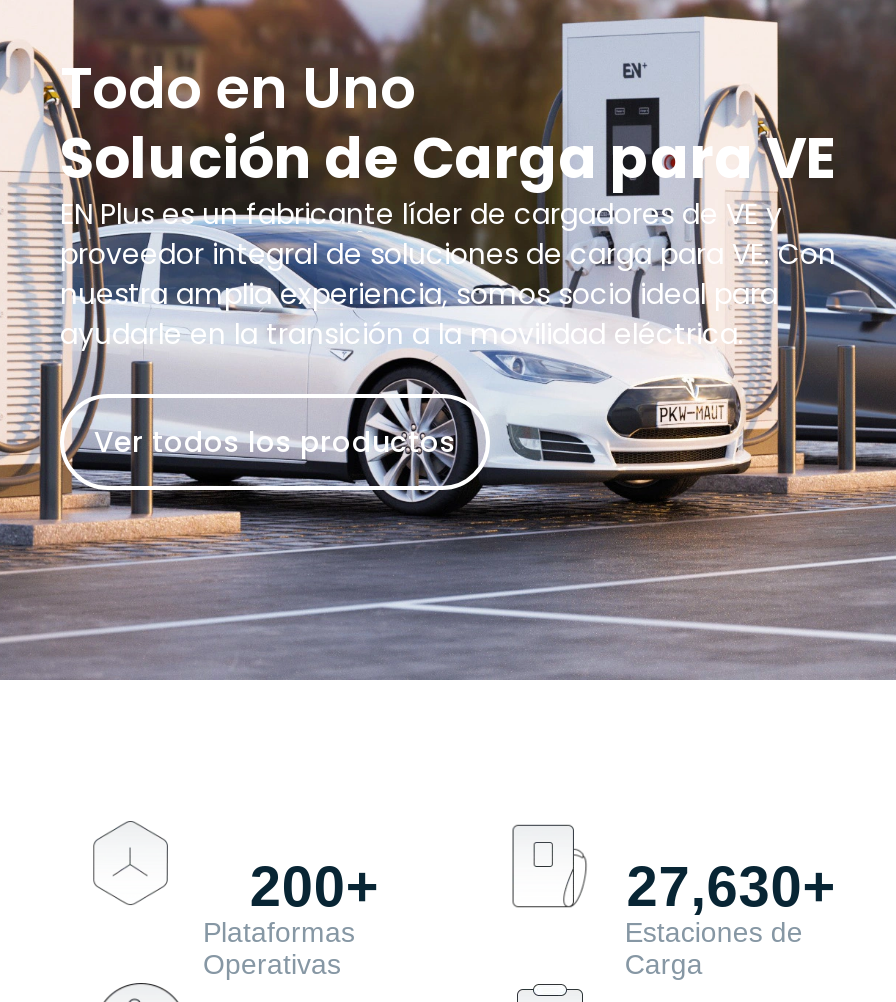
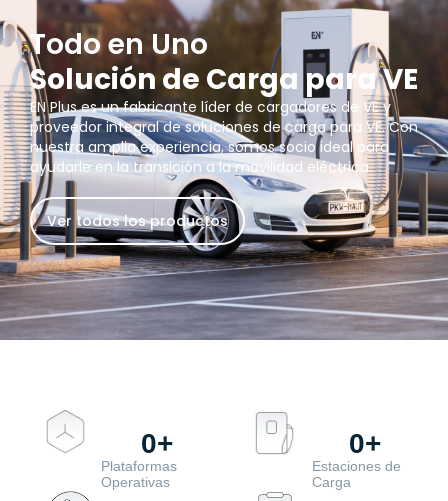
- 200+
+ 0+

- 27,630+
+ 0+
